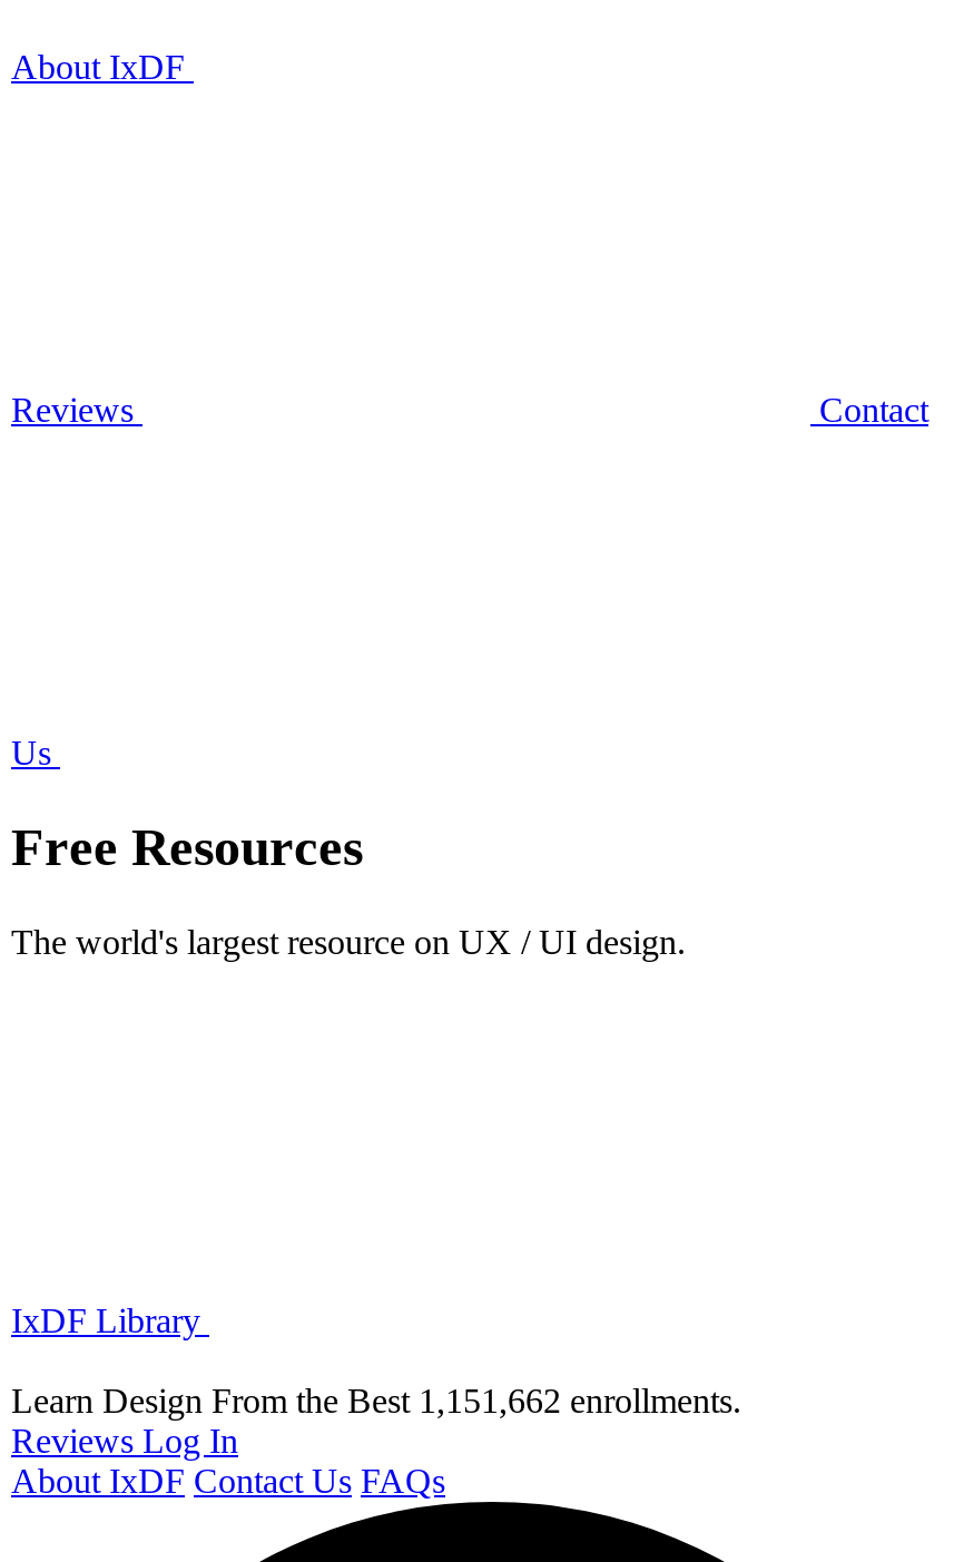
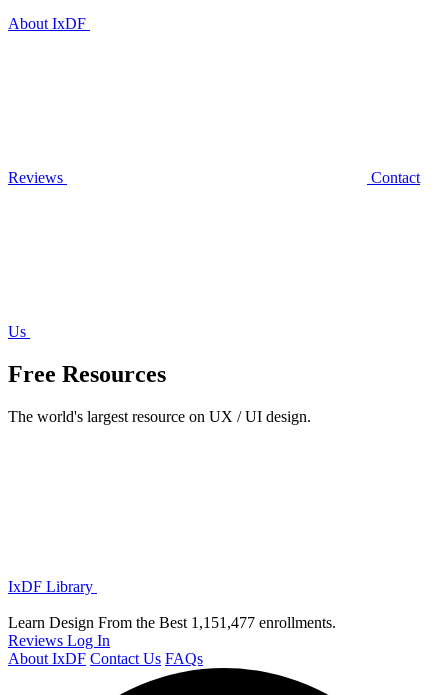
- Learn Design From the Best 1,151,662 enrollments.
+ Learn Design From the Best 1,151,477 enrollments.
